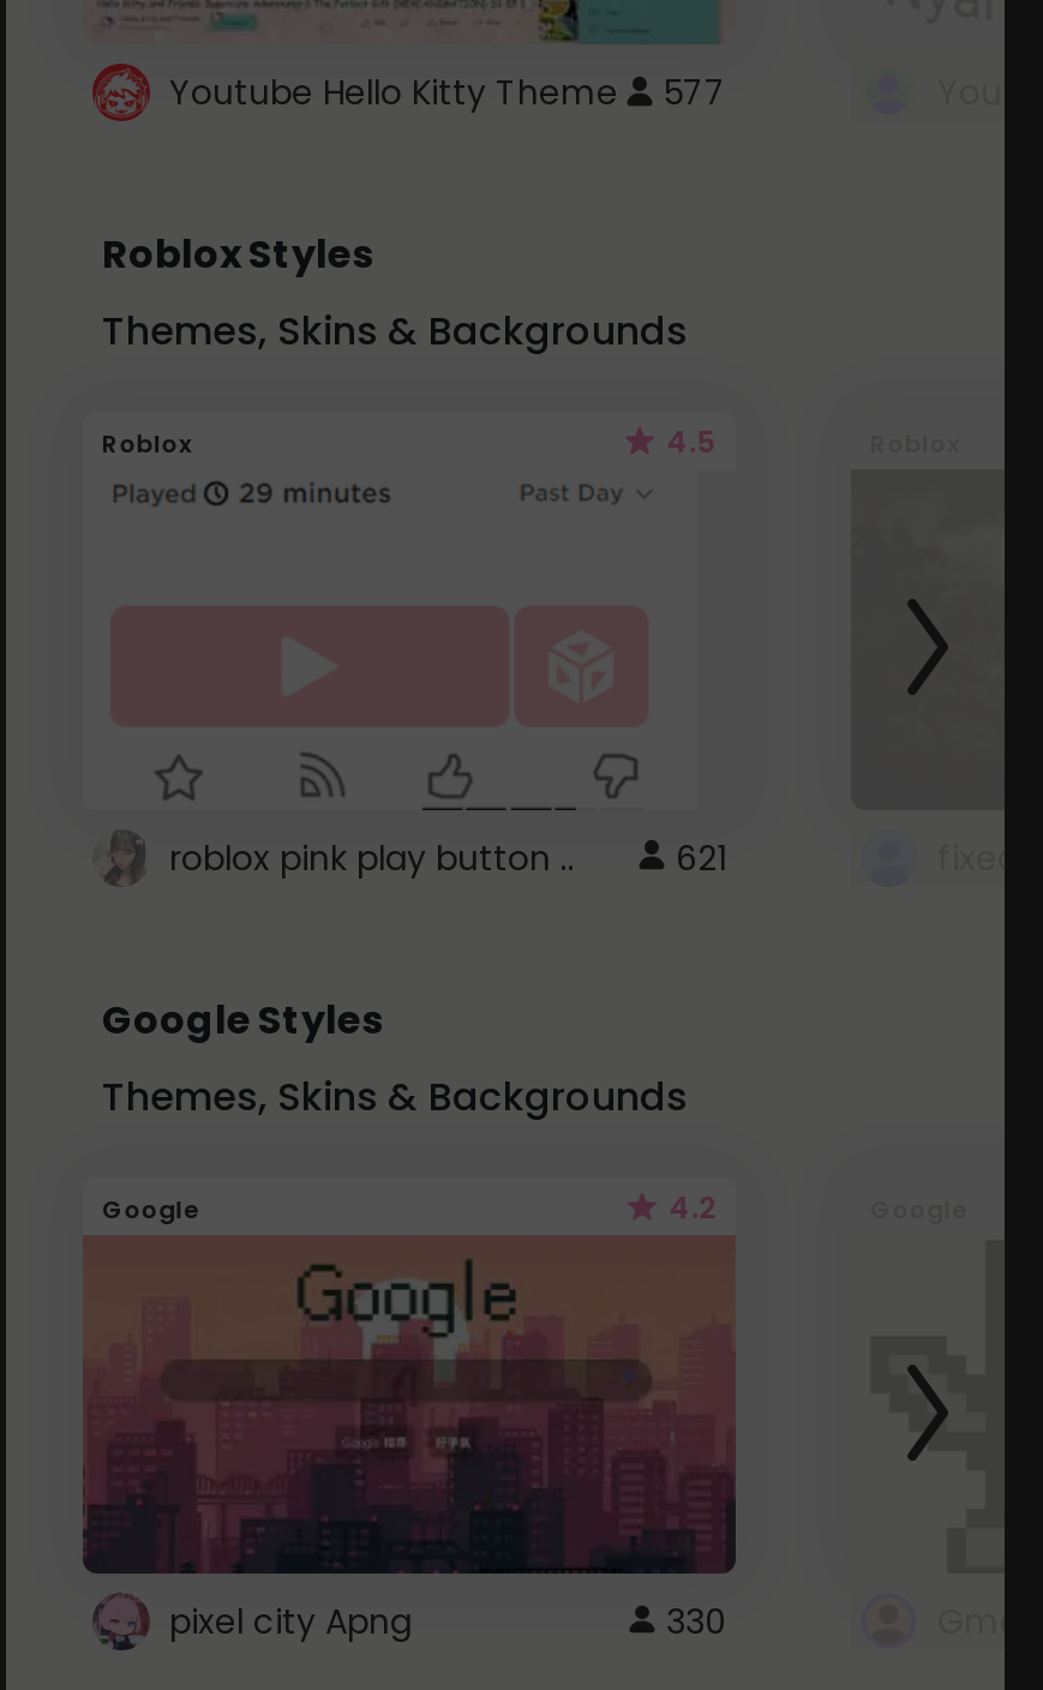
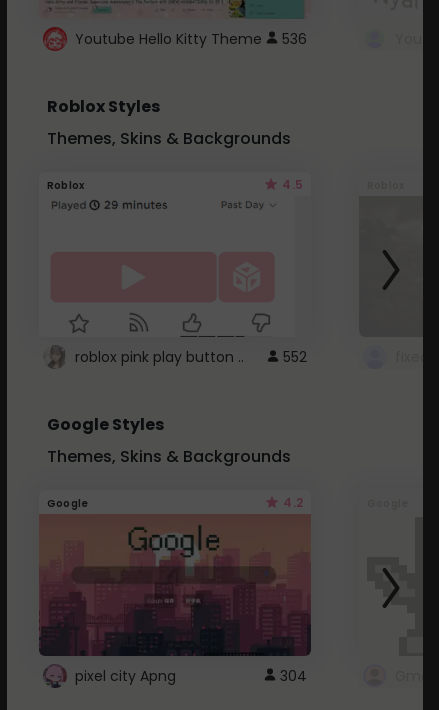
- Youtube Hello Kitty Theme 577
+ Youtube Hello Kitty Theme 536

- 621
+ 552

- 330
+ 304
